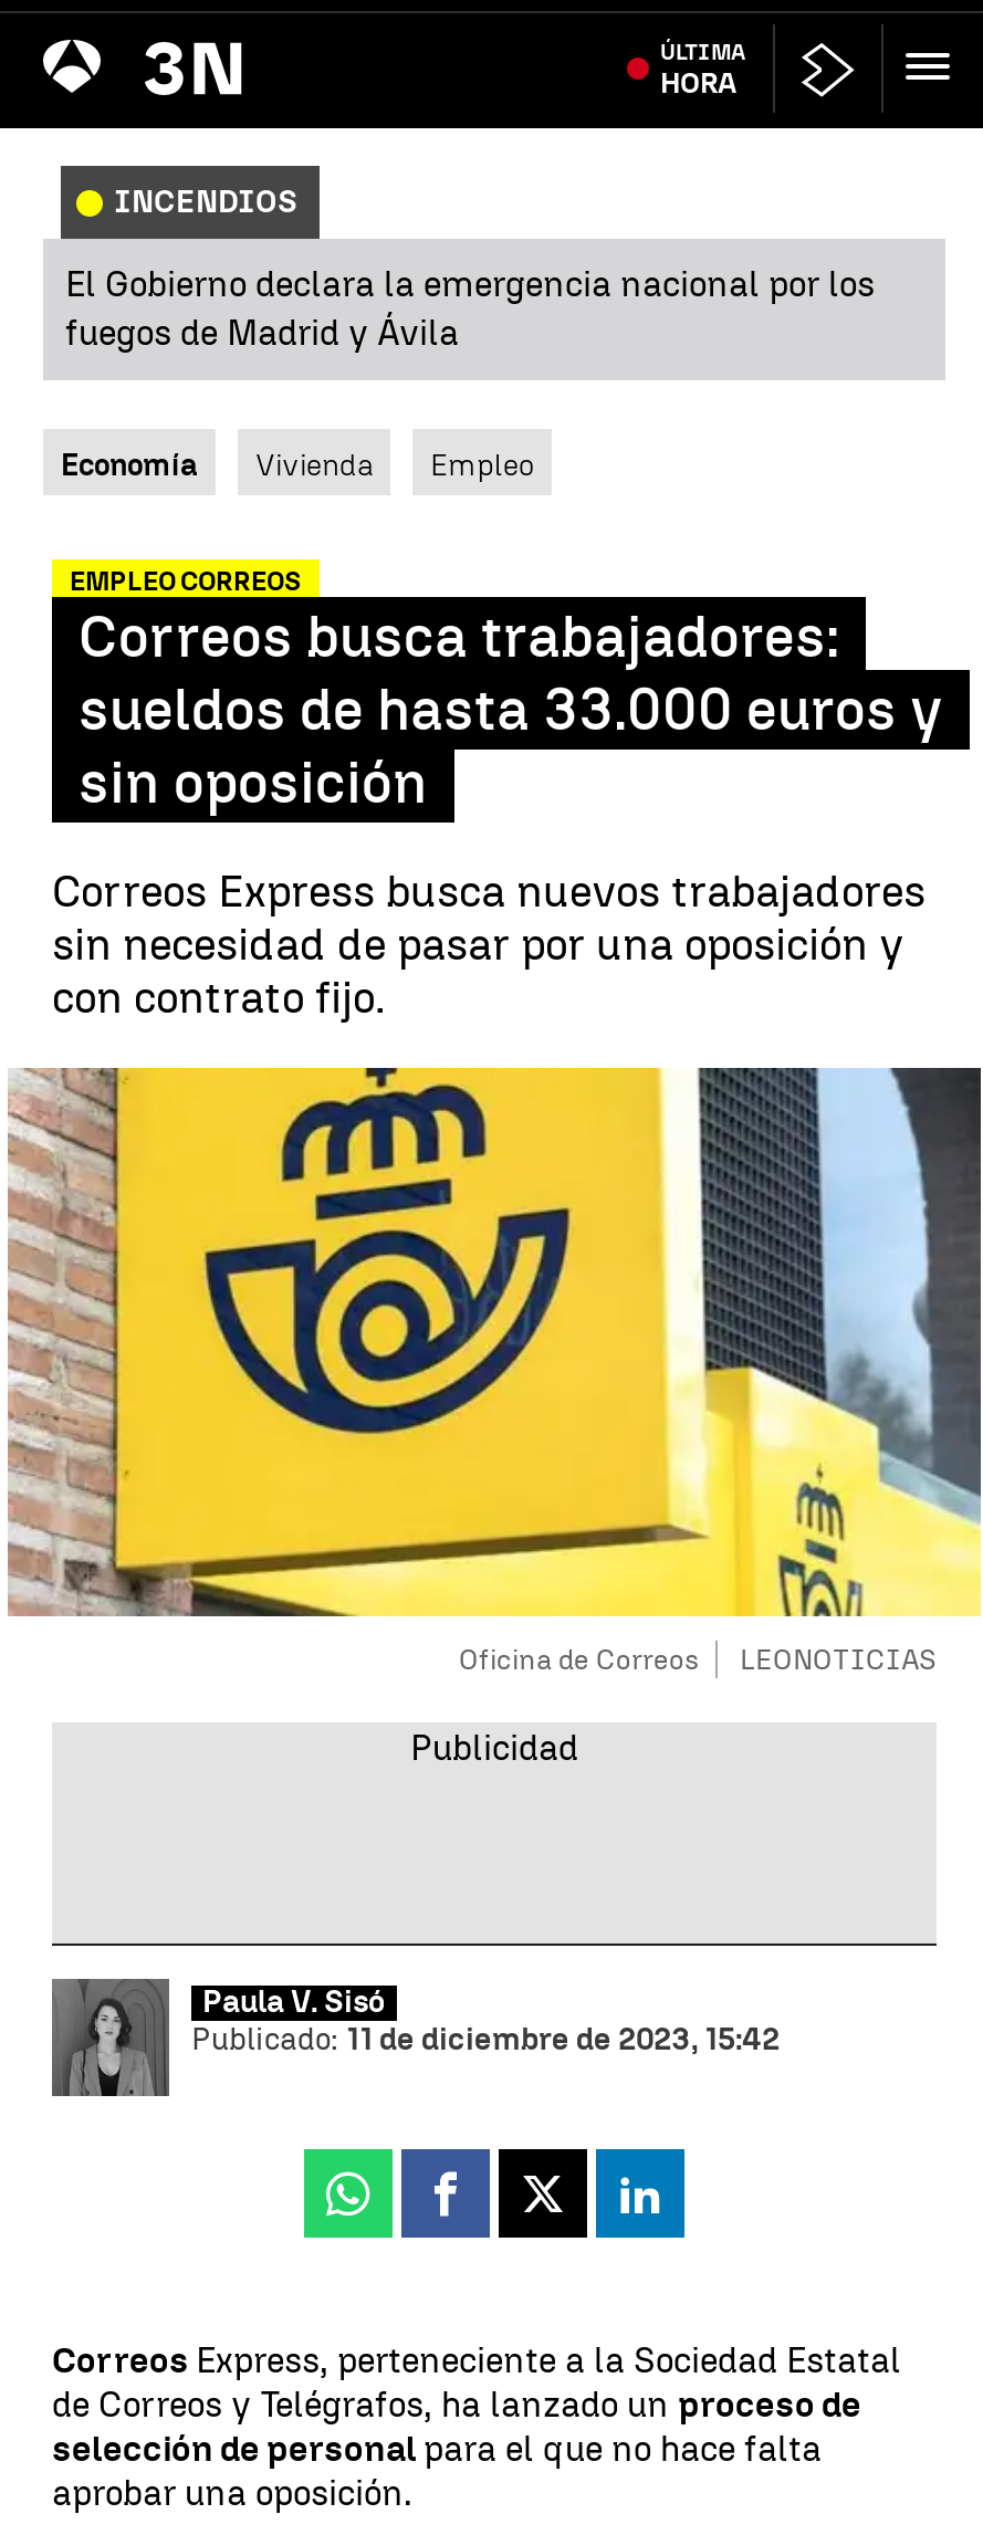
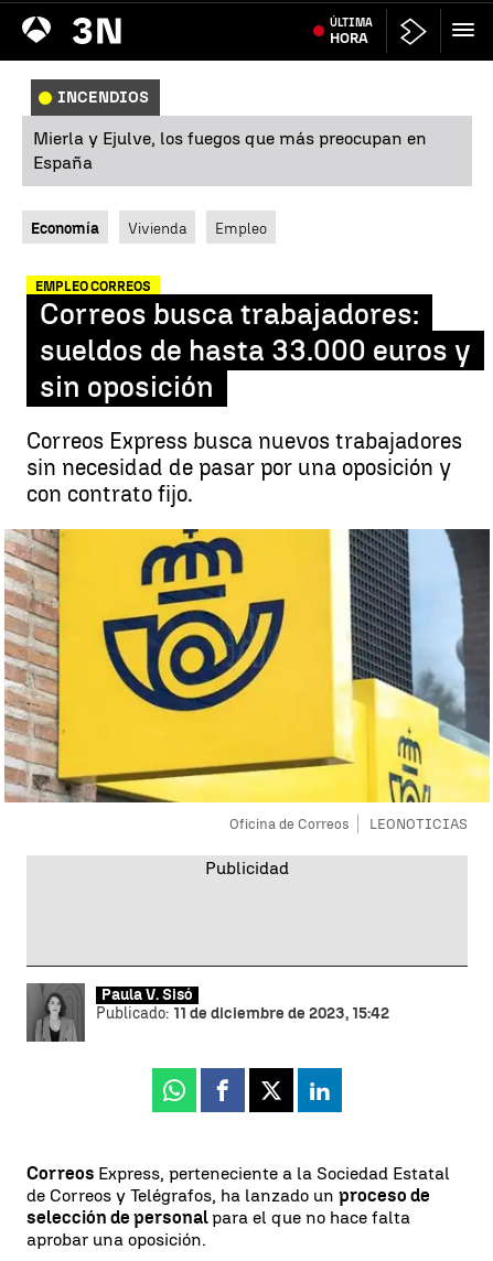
- El Gobierno declara la emergencia nacional por los
- fuegos de Madrid y Ávila
+ Mierla y Ejulve, los fuegos que más preocupan en
+ España
